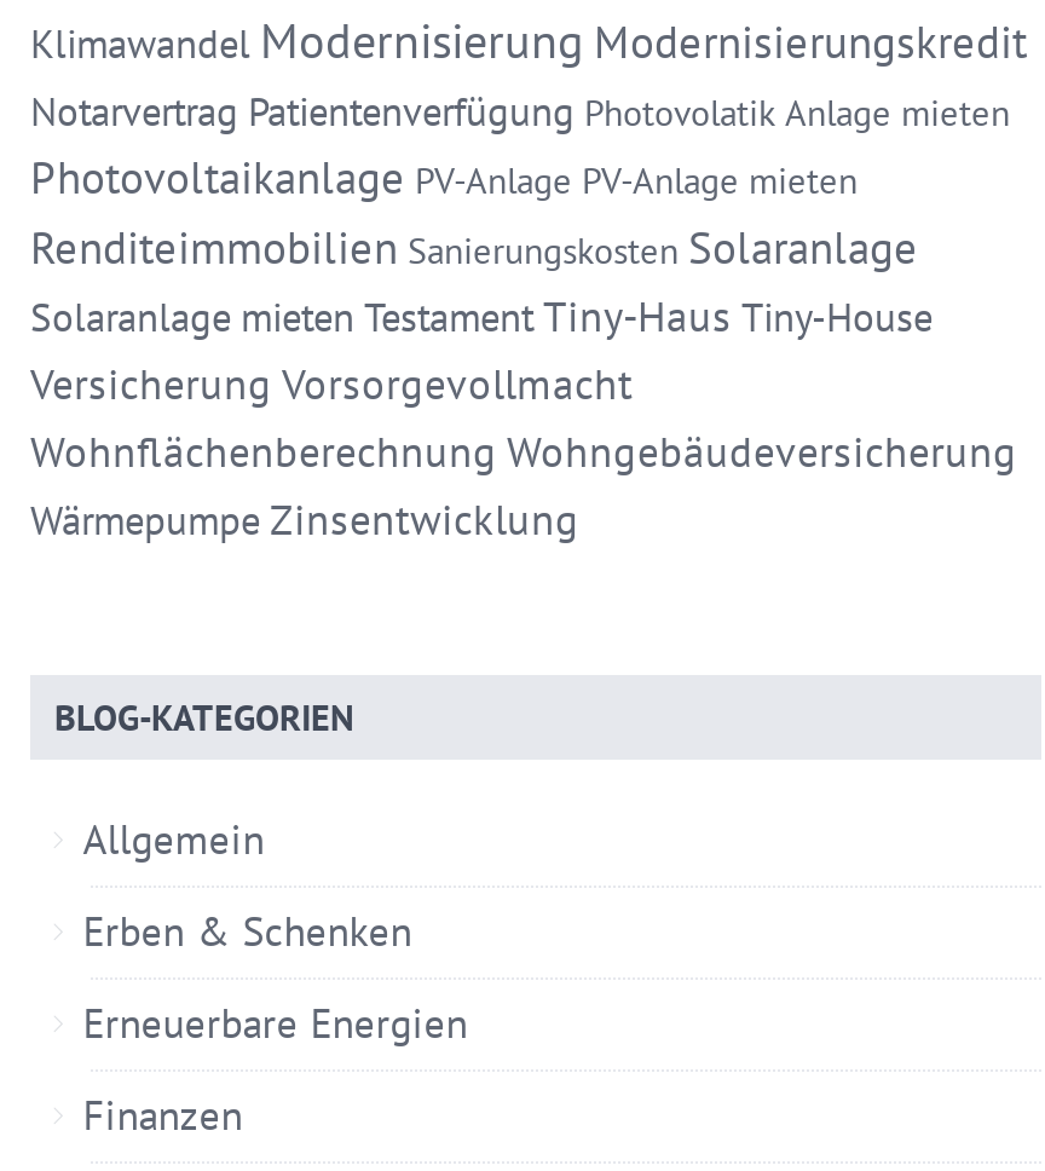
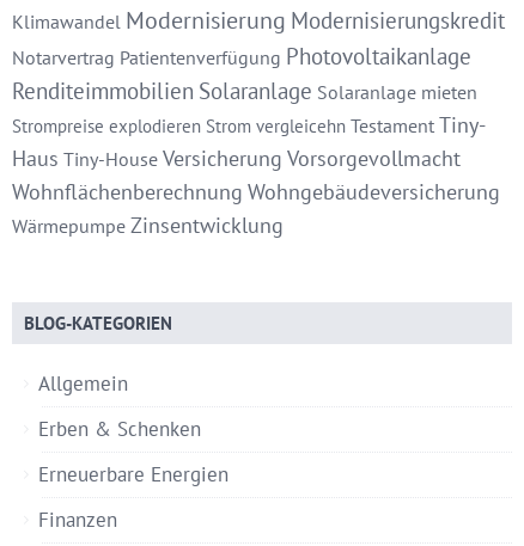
- Notarvertrag Patientenverfügung Photovolatik Anlage mieten
- Photovoltaikanlage PV-Anlage PV-Anlage mieten
- Renditeimmobilien Sanierungskosten Solaranlage
- Solaranlage mieten Testament Tiny-Haus Tiny-House
- Versicherung Vorsorgevollmacht
+ Notarvertrag Patientenverfügung Photovoltaikanlage
+ Renditeimmobilien Solaranlage Solaranlage mieten
+ Strompreise explodieren Strom vergleicehn Testament Tiny-
+ Haus Tiny-House Versicherung Vorsorgevollmacht
